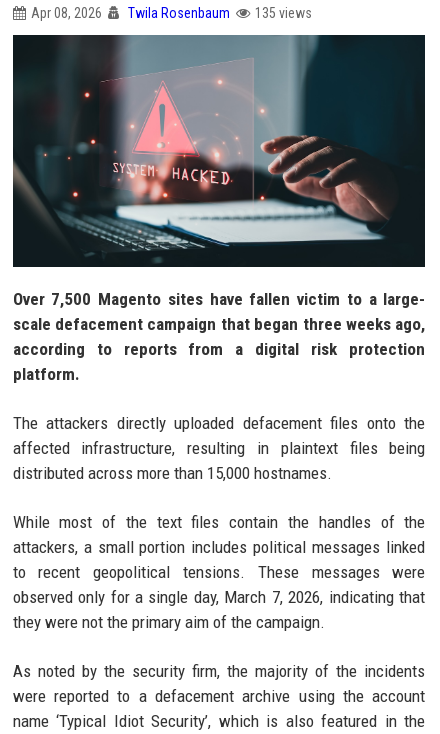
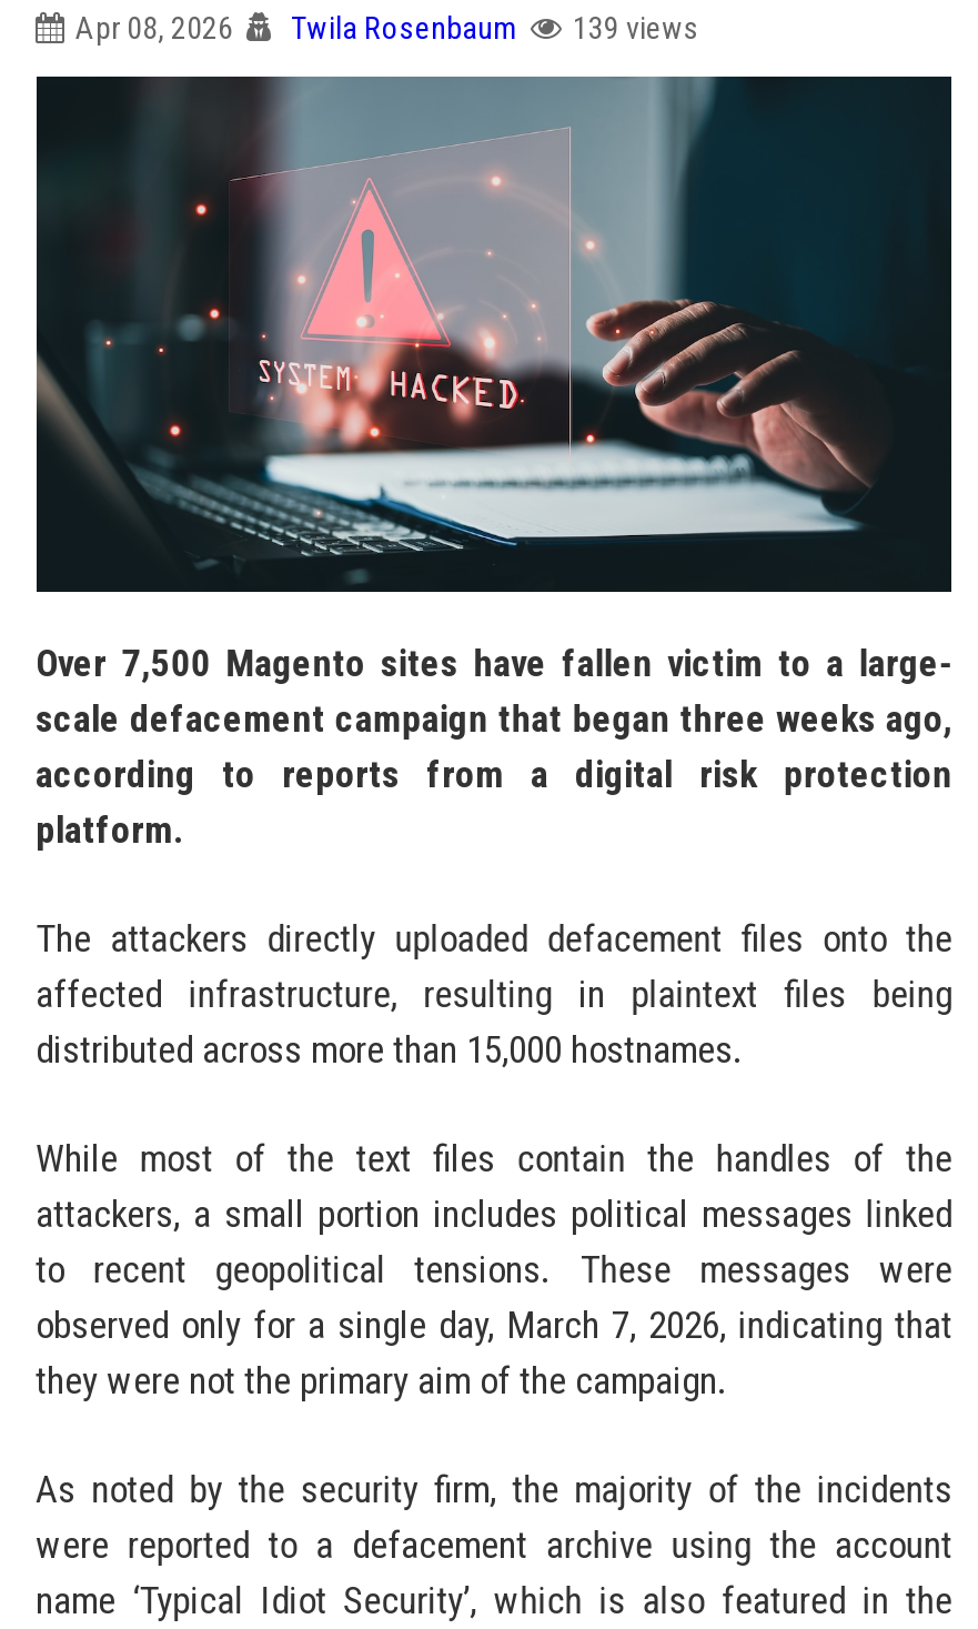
- Apr 08, 2026 Twila Rosenbaum 135 views
+ Apr 08, 2026 Twila Rosenbaum 139 views
